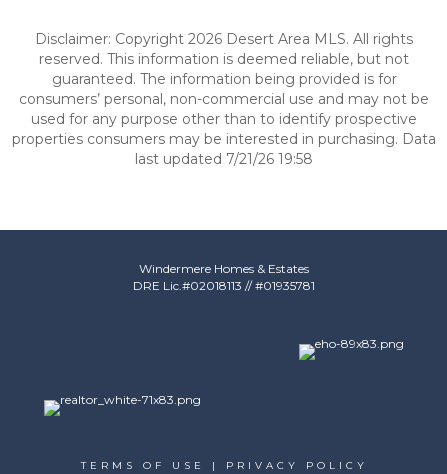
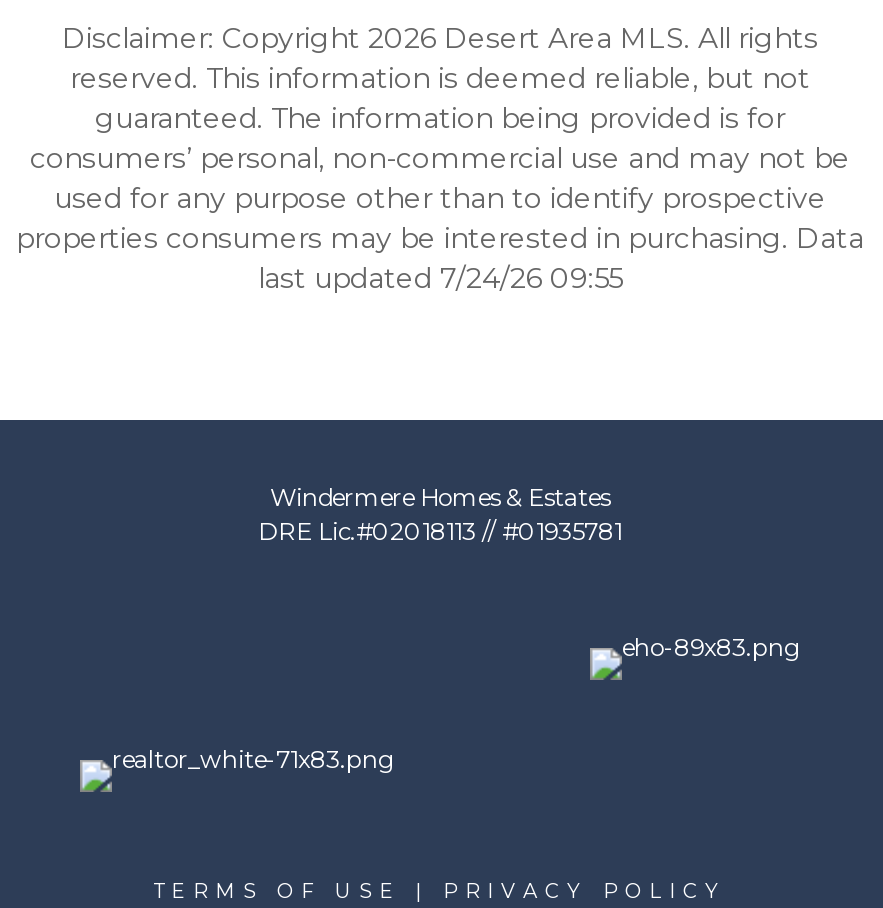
- last updated 7/21/26 19:58
+ last updated 7/24/26 09:55
